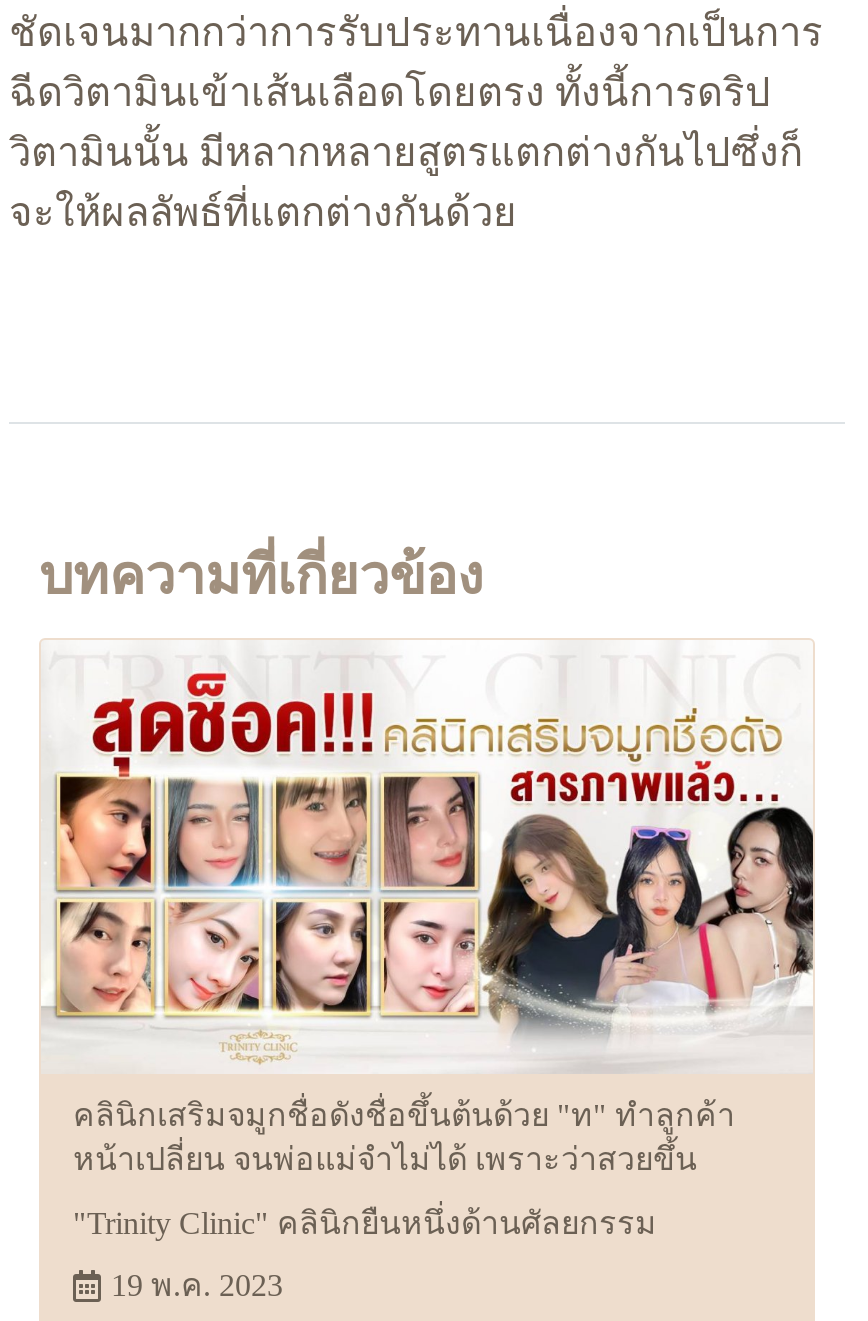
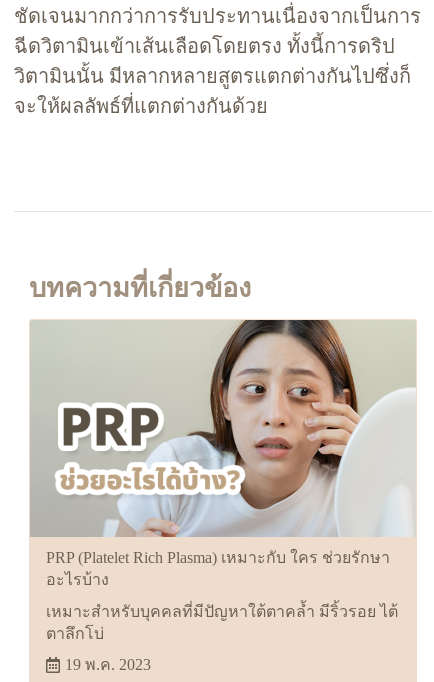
- [image]
- คลินิกเสริมจมูกชื่อดังชื่อขึ้นต้นด้วย "ท" ทำลูกค้า
- หน้าเปลี่ยน จนพ่อแม่จำไม่ได้ เพราะว่าสวยขึ้น
+ [image]
+ PRP (Platelet Rich Plasma) เหมาะกับ ใคร ช่วยรักษา
+ อะไรบ้าง

- "Trinity Clinic" คลินิกยืนหนึ่งด้านศัลยกรรม
+ เหมาะสำหรับบุคคลที่มีปัญหาใต้ตาคล้ำ มีริ้วรอย ไต้
+ ตาลึกโบ่
